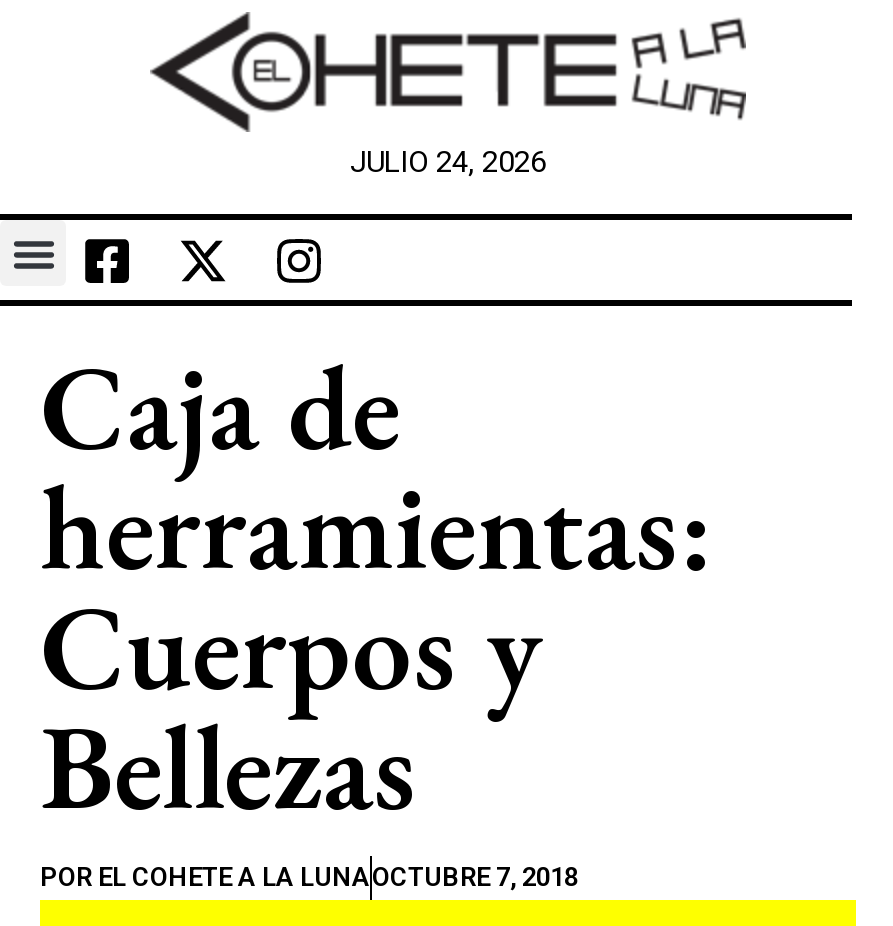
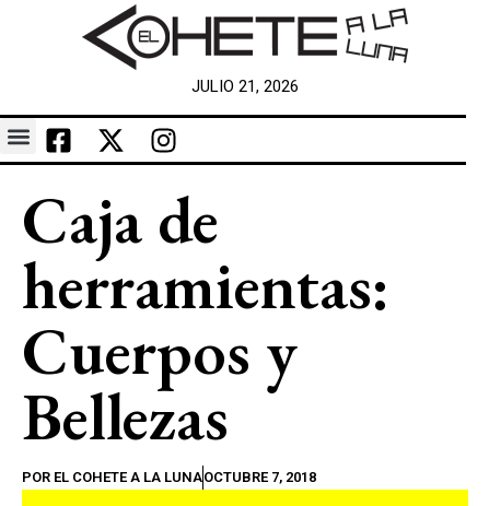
- JULIO 24, 2026
+ JULIO 21, 2026
